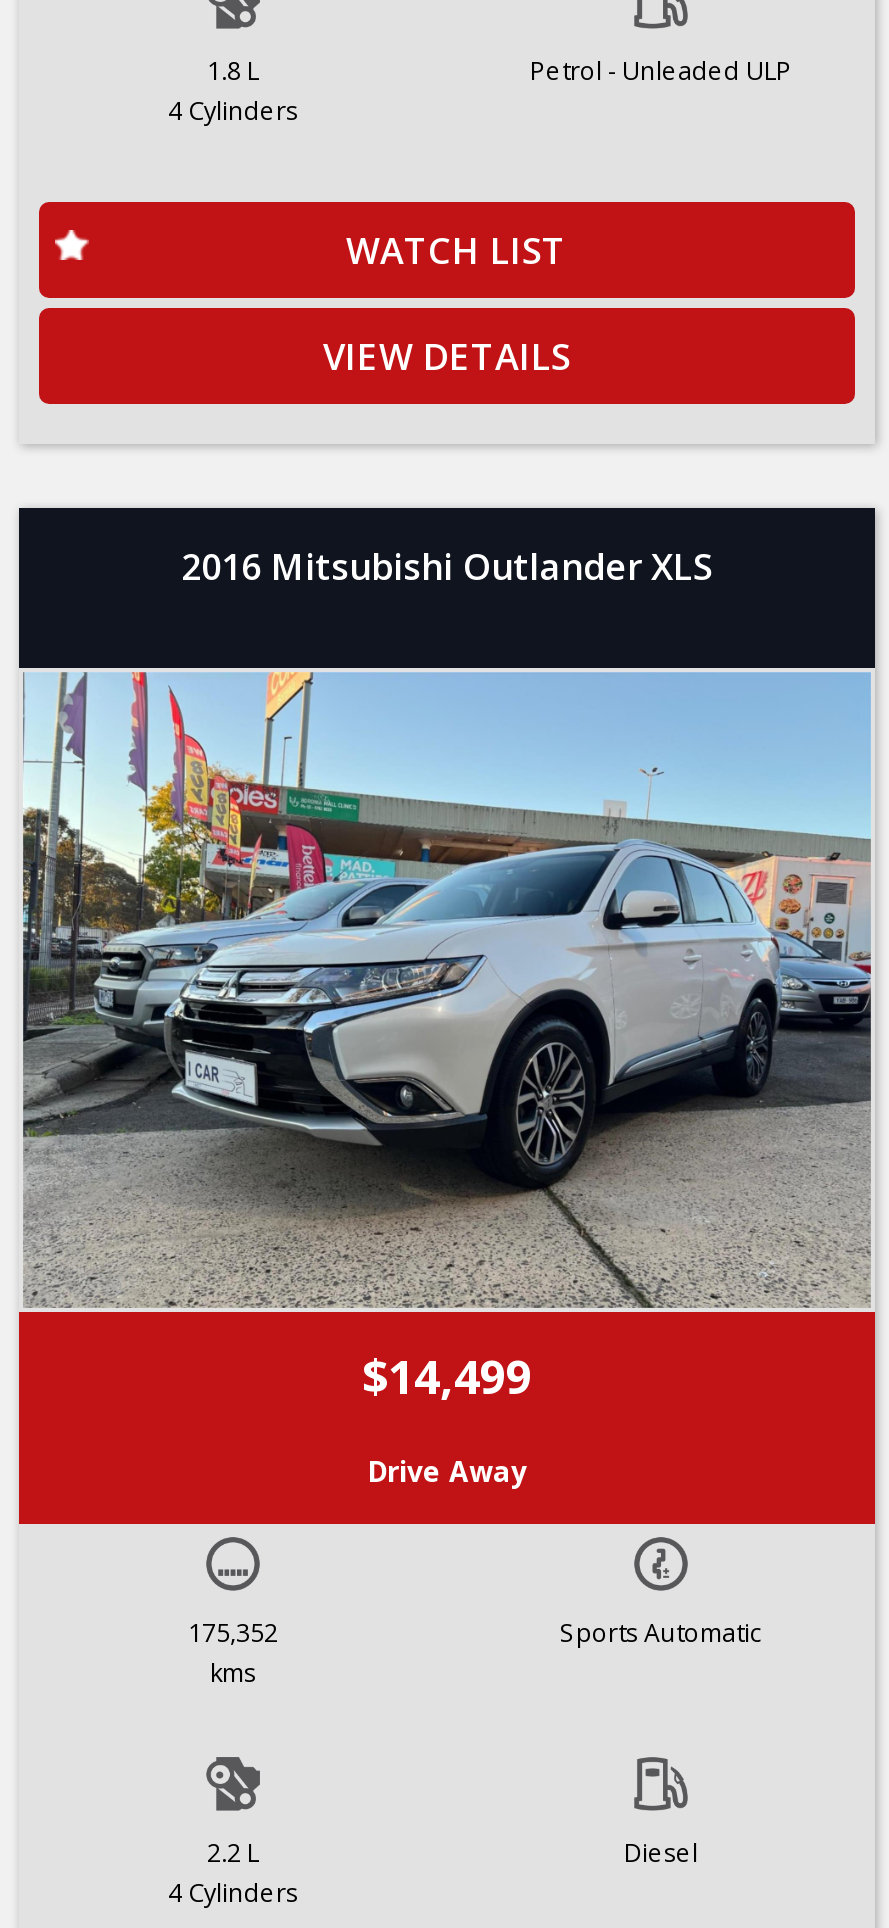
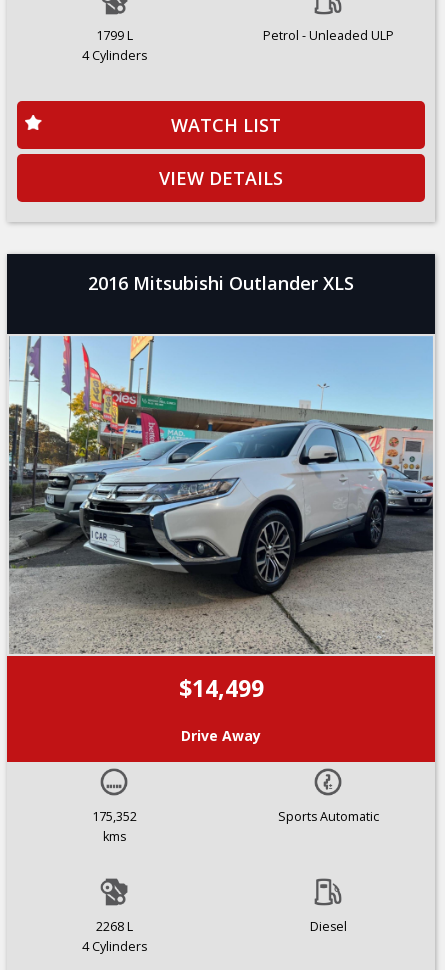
- 1.8 L
+ 1799 L

- 2.2 L
+ 2268 L
